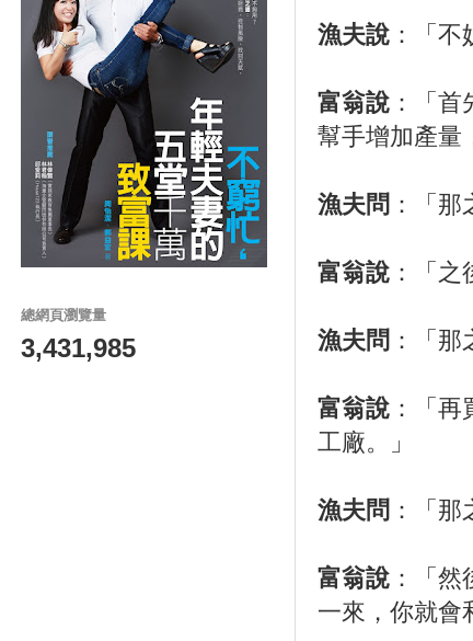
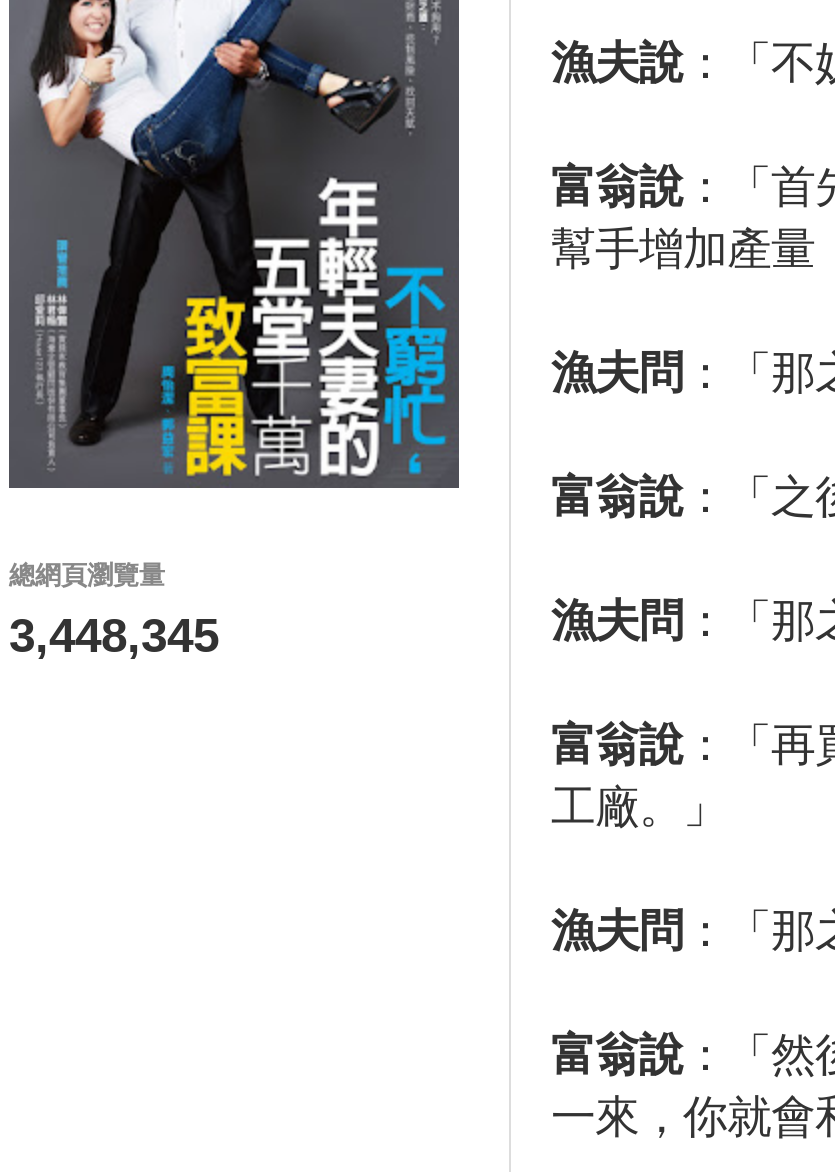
- 3,431,985
+ 3,448,345
